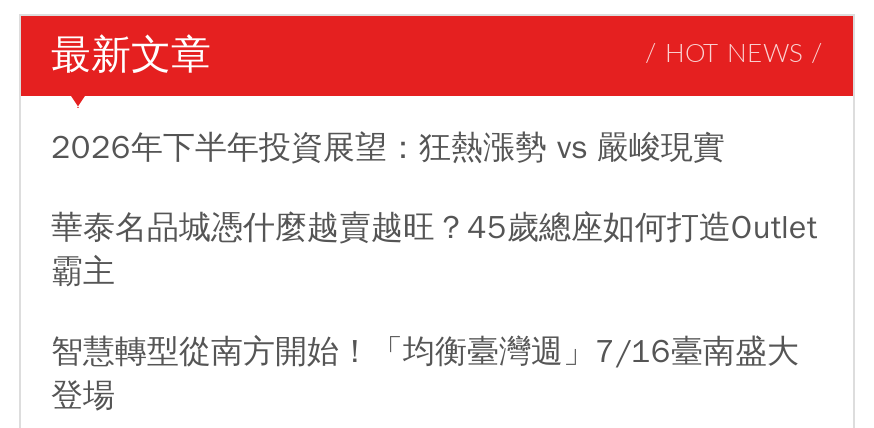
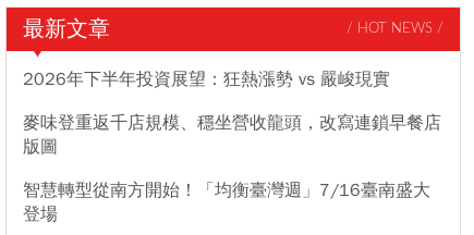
- 華泰名品城憑什麼越賣越旺？45歲總座如何打造Outlet
- 霸主
+ 麥味登重返千店規模、穩坐營收龍頭，改寫連鎖早餐店
+ 版圖
